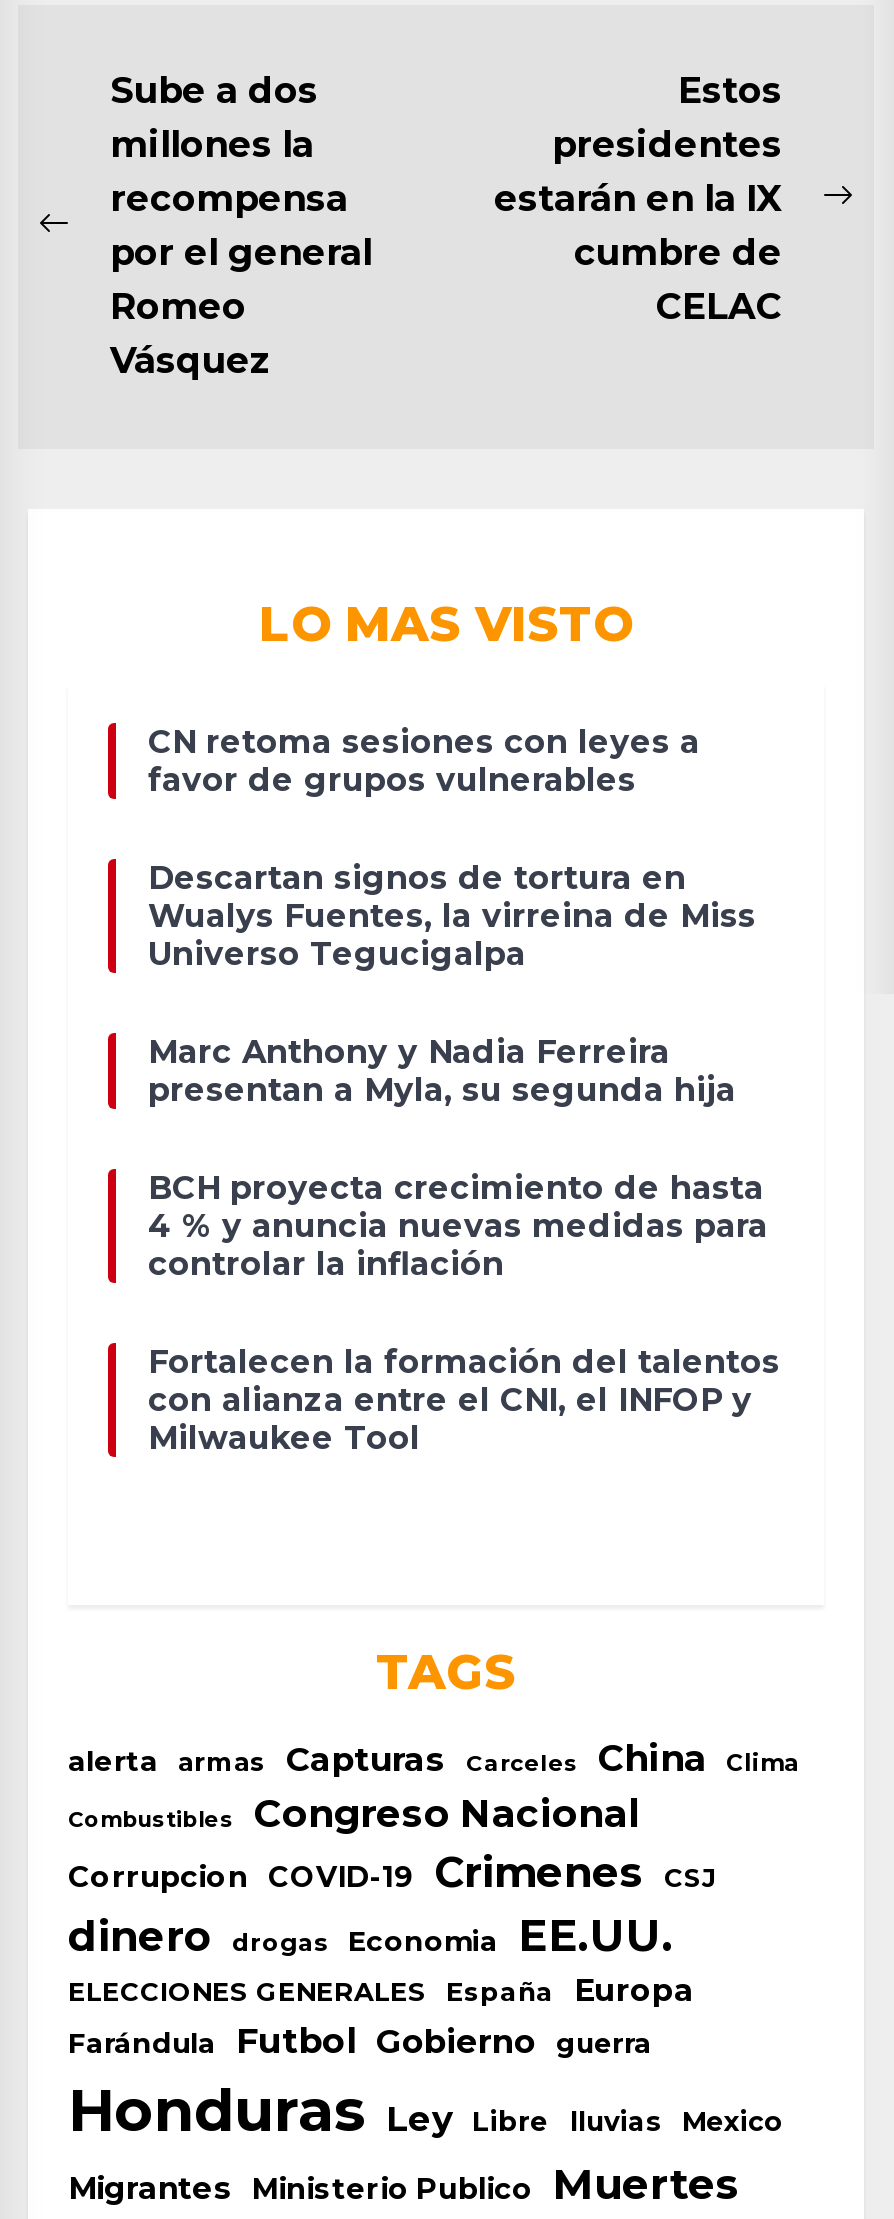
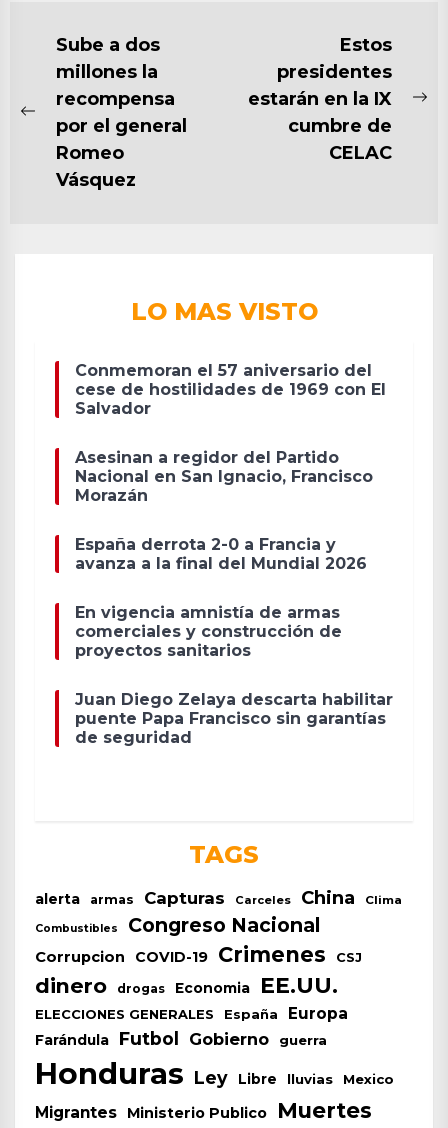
- CN retoma sesiones con leyes a
- favor de grupos vulnerables
+ Conmemoran el 57 aniversario del
+ cese de hostilidades de 1969 con El
+ Salvador

- Descartan signos de tortura en
- Wualys Fuentes, la virreina de Miss
- Universo Tegucigalpa
+ Asesinan a regidor del Partido
+ Nacional en San Ignacio, Francisco
+ Morazán

- Marc Anthony y Nadia Ferreira
- presentan a Myla, su segunda hija
+ España derrota 2-0 a Francia y
+ avanza a la final del Mundial 2026

- BCH proyecta crecimiento de hasta
- 4 % y anuncia nuevas medidas para
- controlar la inflación
+ En vigencia amnistía de armas
+ comerciales y construcción de
+ proyectos sanitarios

- Fortalecen la formación del talentos
- con alianza entre el CNI, el INFOP y
- Milwaukee Tool
+ Juan Diego Zelaya descarta habilitar
+ puente Papa Francisco sin garantías
+ de seguridad
